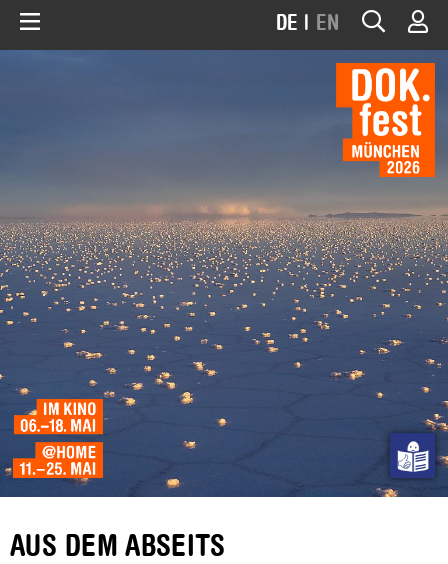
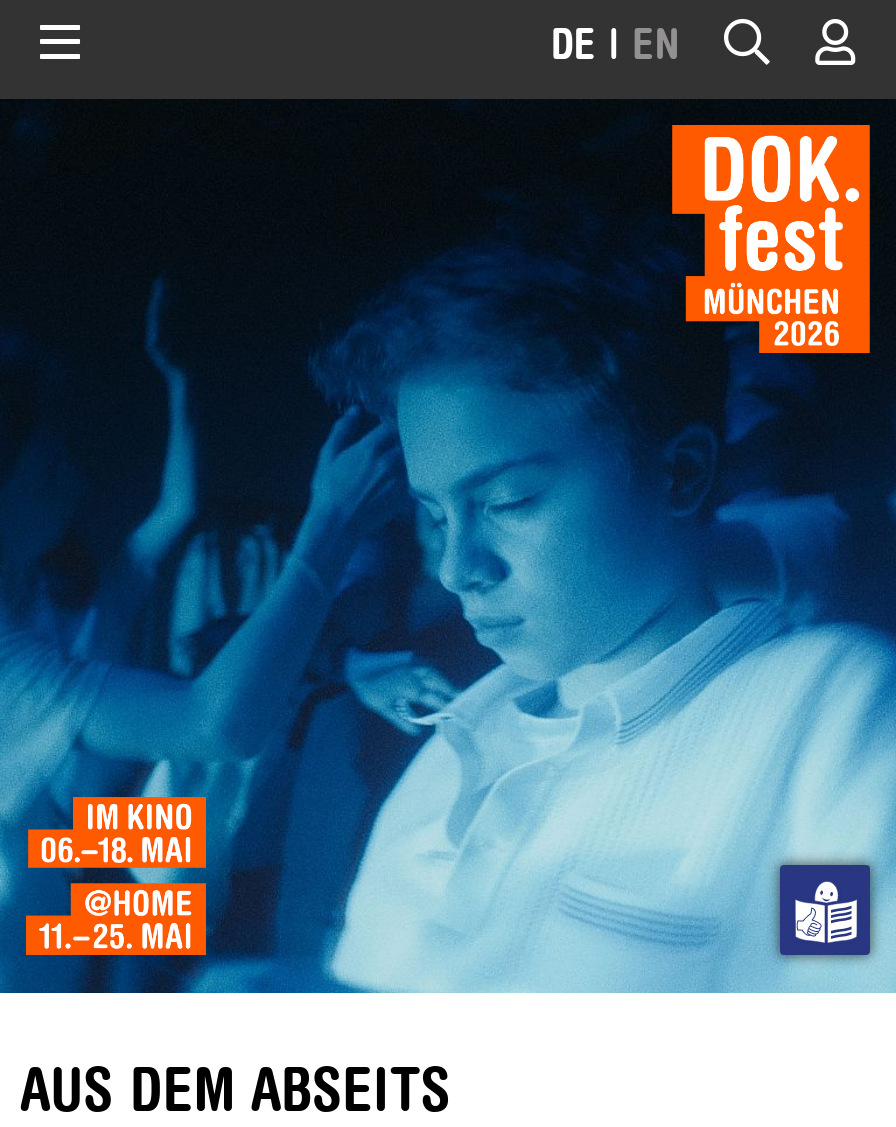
- [image]
+ [image]
